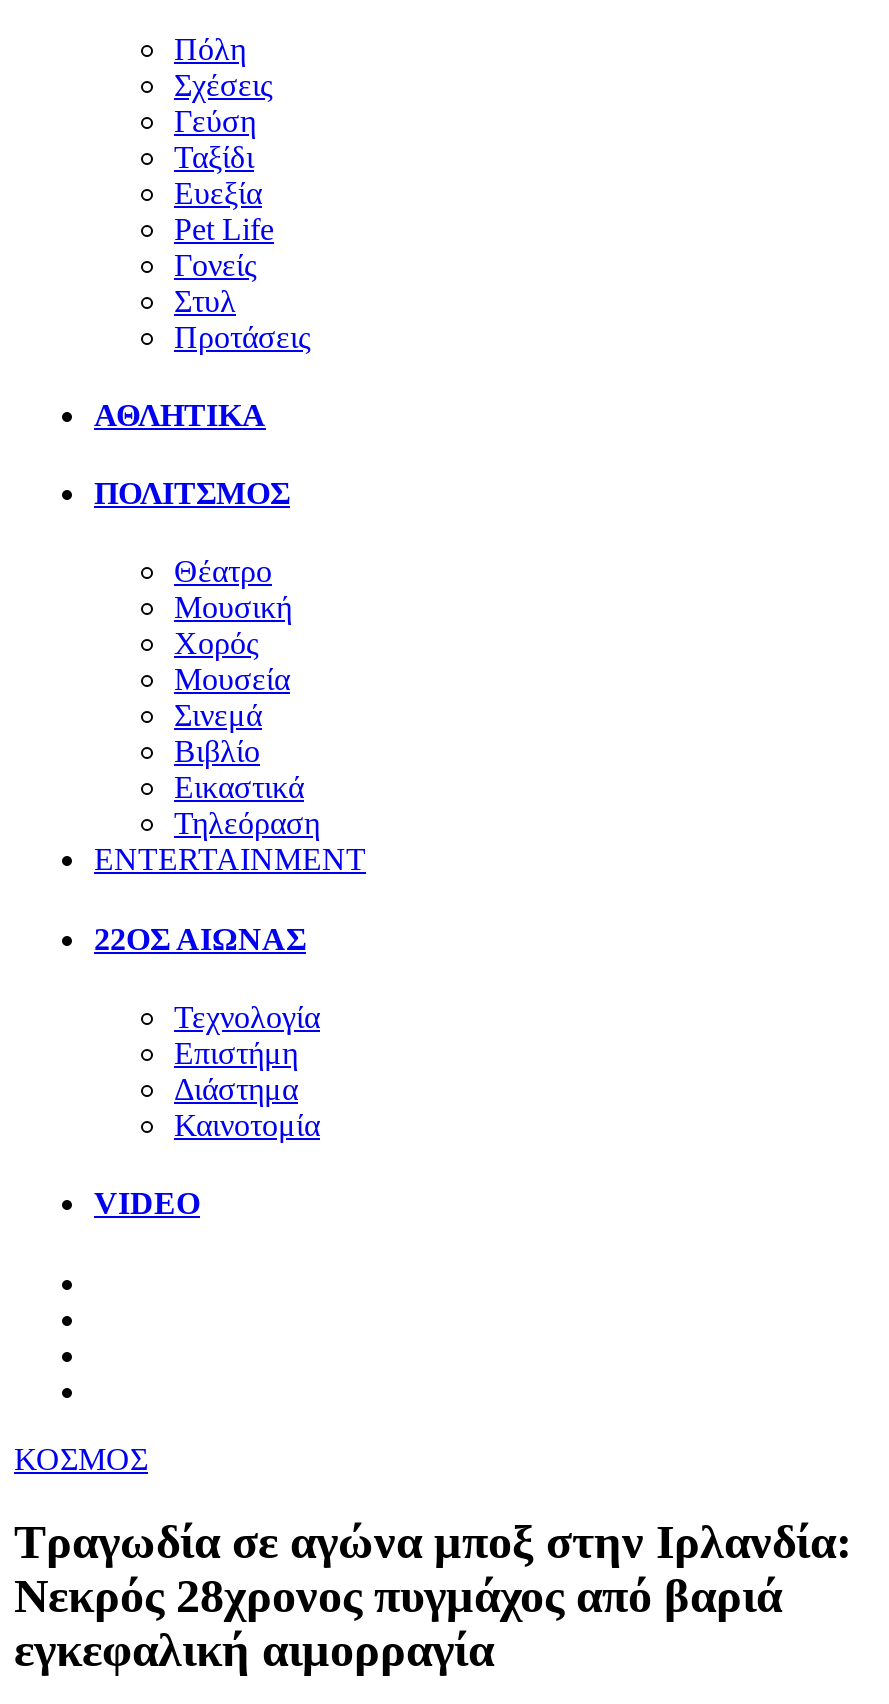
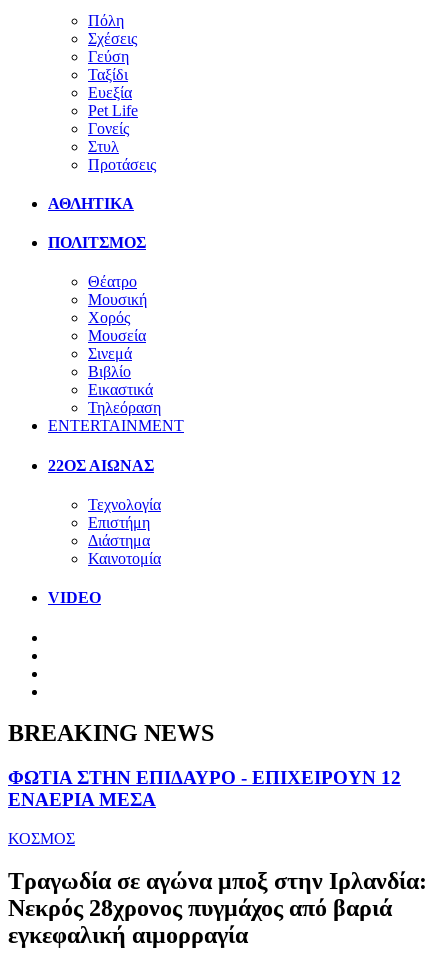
+ BREAKING NEWS
+ ΦΩΤΙΑ ΣΤΗΝ ΕΠΙΔΑΥΡΟ - ΕΠΙΧΕΙΡΟΥΝ 12
+ ΕΝΑΕΡΙΑ ΜΕΣΑ
